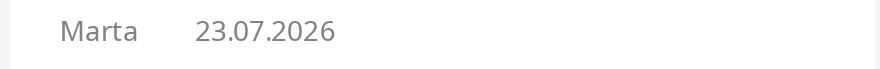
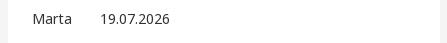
- Marta 23.07.2026
+ Marta 19.07.2026
